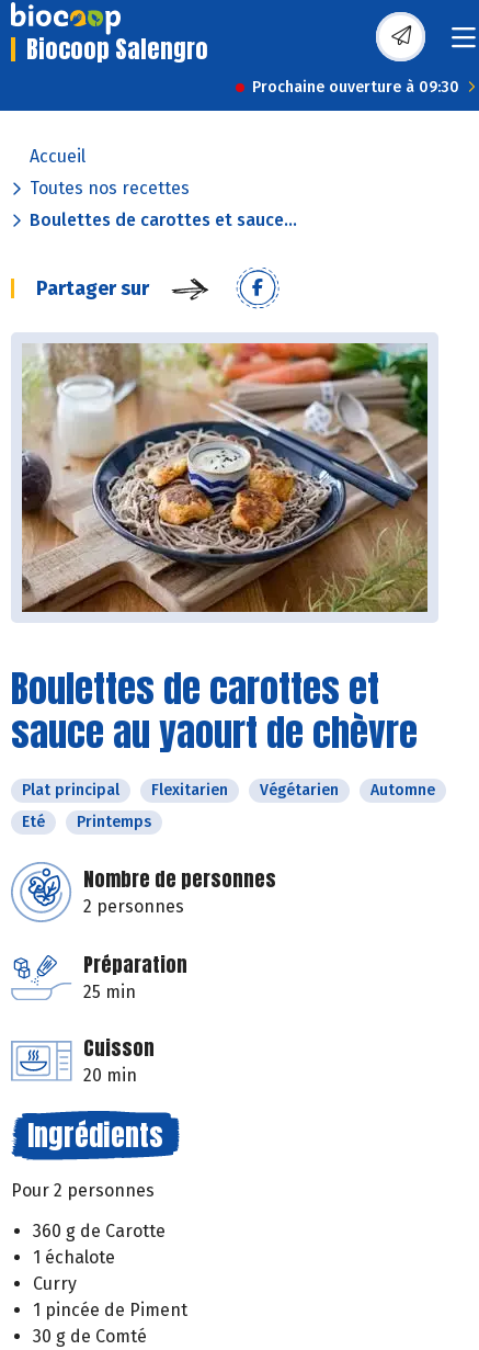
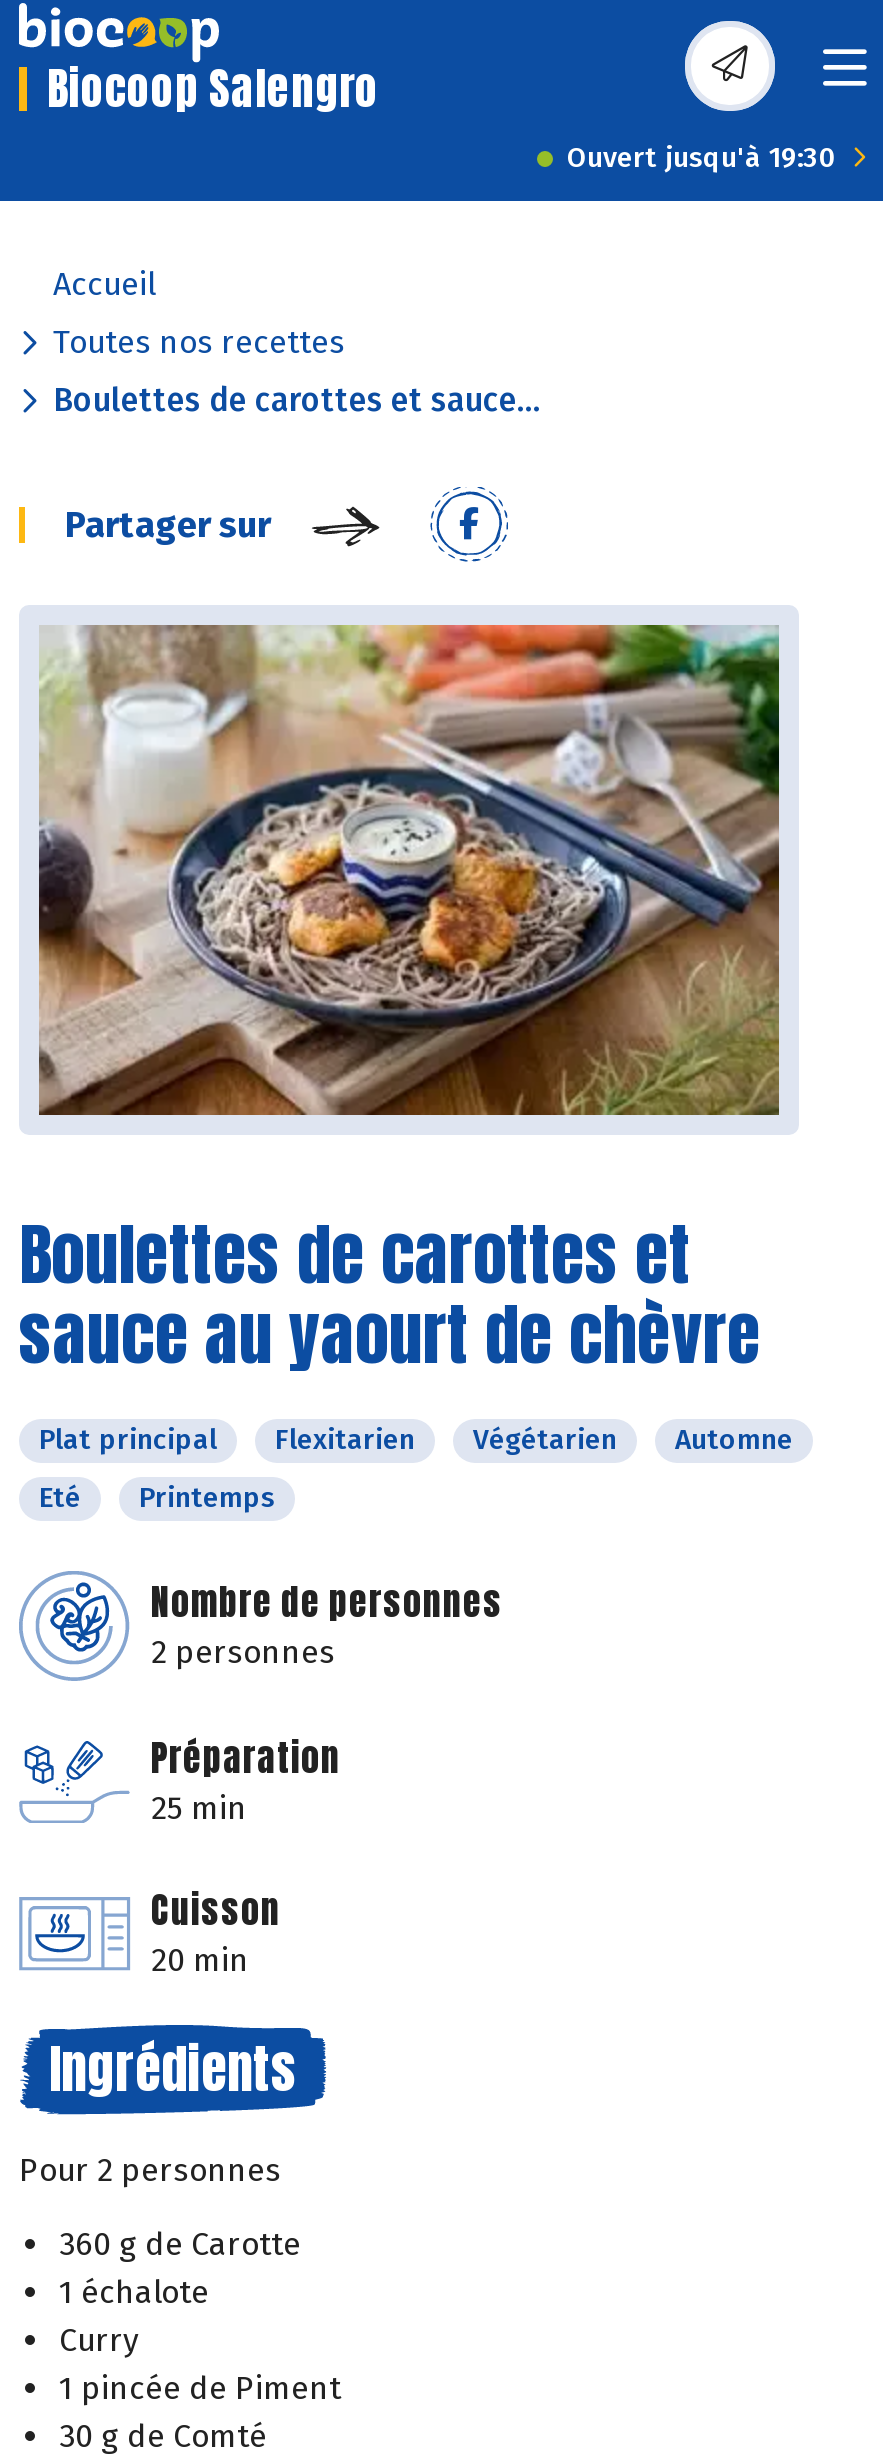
- Prochaine ouverture à 09:30
+ Ouvert jusqu'à 19:30
